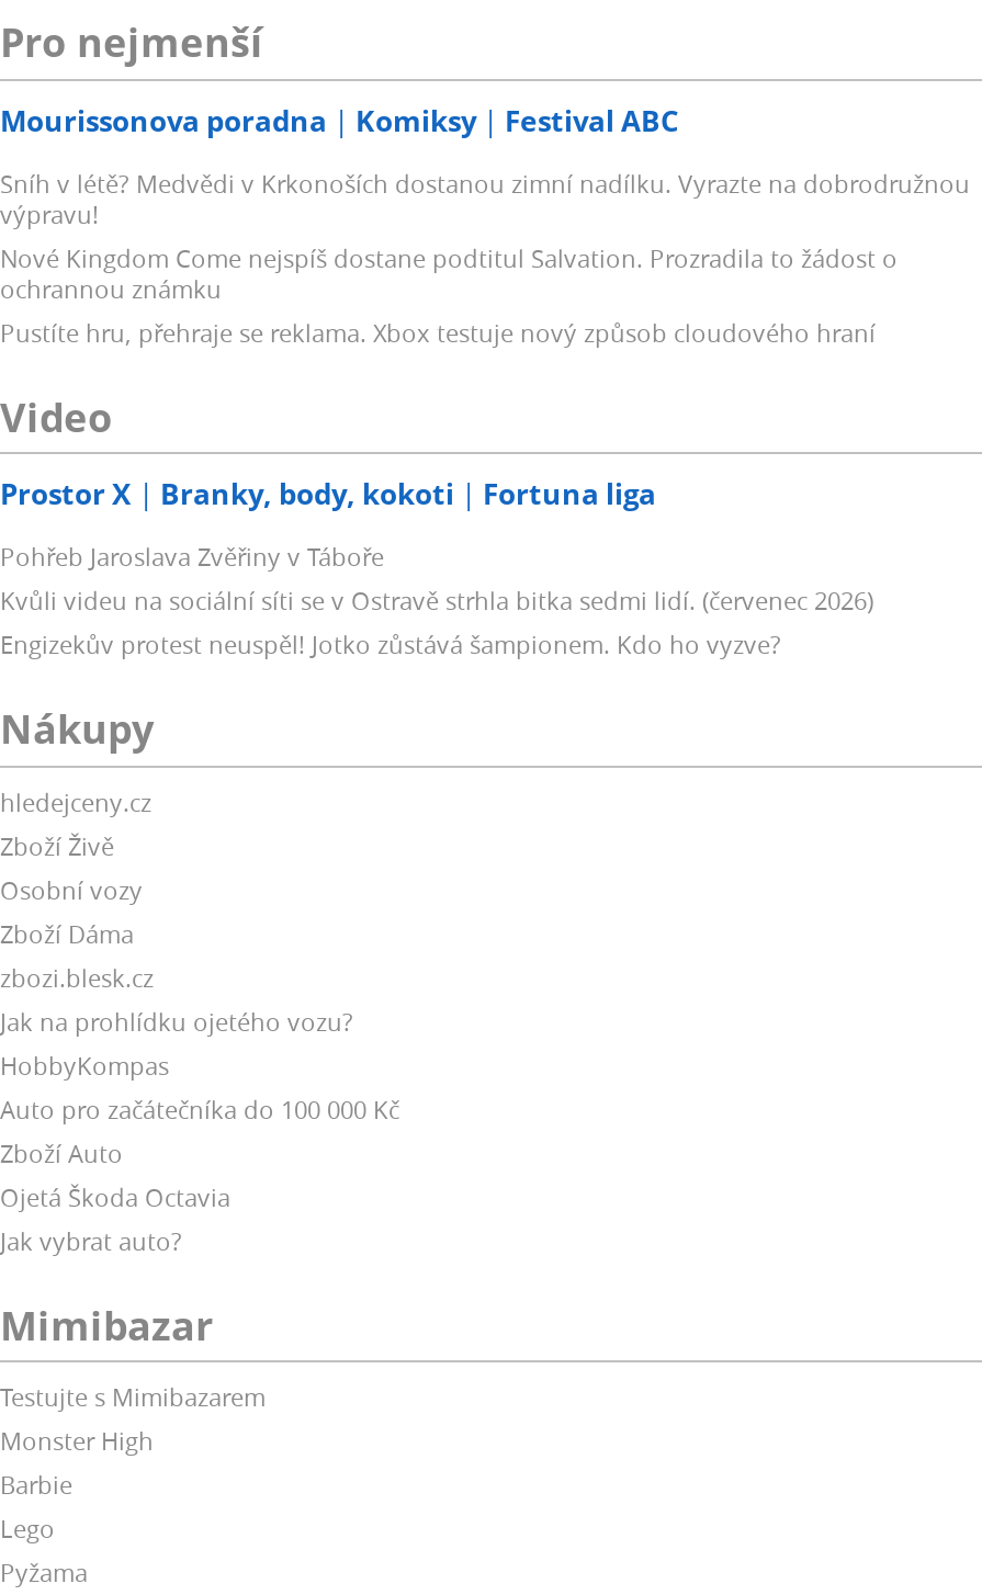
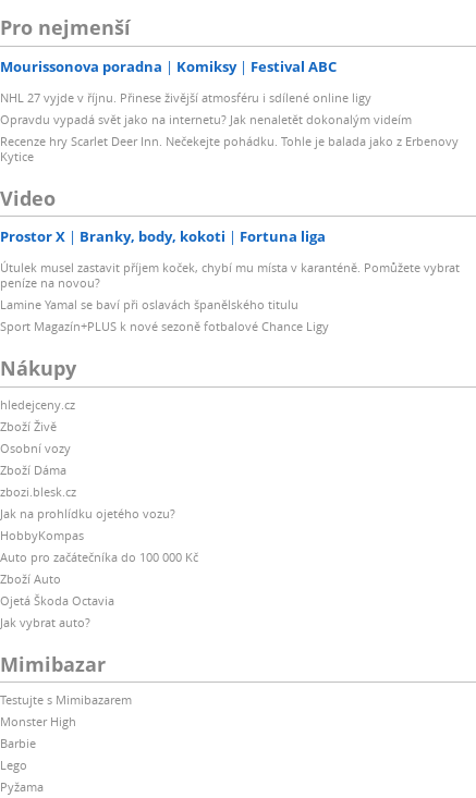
- Sníh v létě? Medvědi v Krkonoších dostanou zimní nadílku. Vyrazte na dobrodružnou
- výpravu!
- Nové Kingdom Come nejspíš dostane podtitul Salvation. Prozradila to žádost o
- ochrannou známku
- Pustíte hru, přehraje se reklama. Xbox testuje nový způsob cloudového hraní
+ NHL 27 vyjde v říjnu. Přinese živější atmosféru i sdílené online ligy
+ Opravdu vypadá svět jako na internetu? Jak nenaletět dokonalým videím
+ Recenze hry Scarlet Deer Inn. Nečekejte pohádku. Tohle je balada jako z Erbenovy
+ Kytice

- Pohřeb Jaroslava Zvěřiny v Táboře
- Kvůli videu na sociální síti se v Ostravě strhla bitka sedmi lidí. (červenec 2026)
- Engizekův protest neuspěl! Jotko zůstává šampionem. Kdo ho vyzve?
+ Útulek musel zastavit příjem koček, chybí mu místa v karanténě. Pomůžete vybrat
+ peníze na novou?
+ Lamine Yamal se baví při oslavách španělského titulu
+ Sport Magazín+PLUS k nové sezoně fotbalové Chance Ligy
